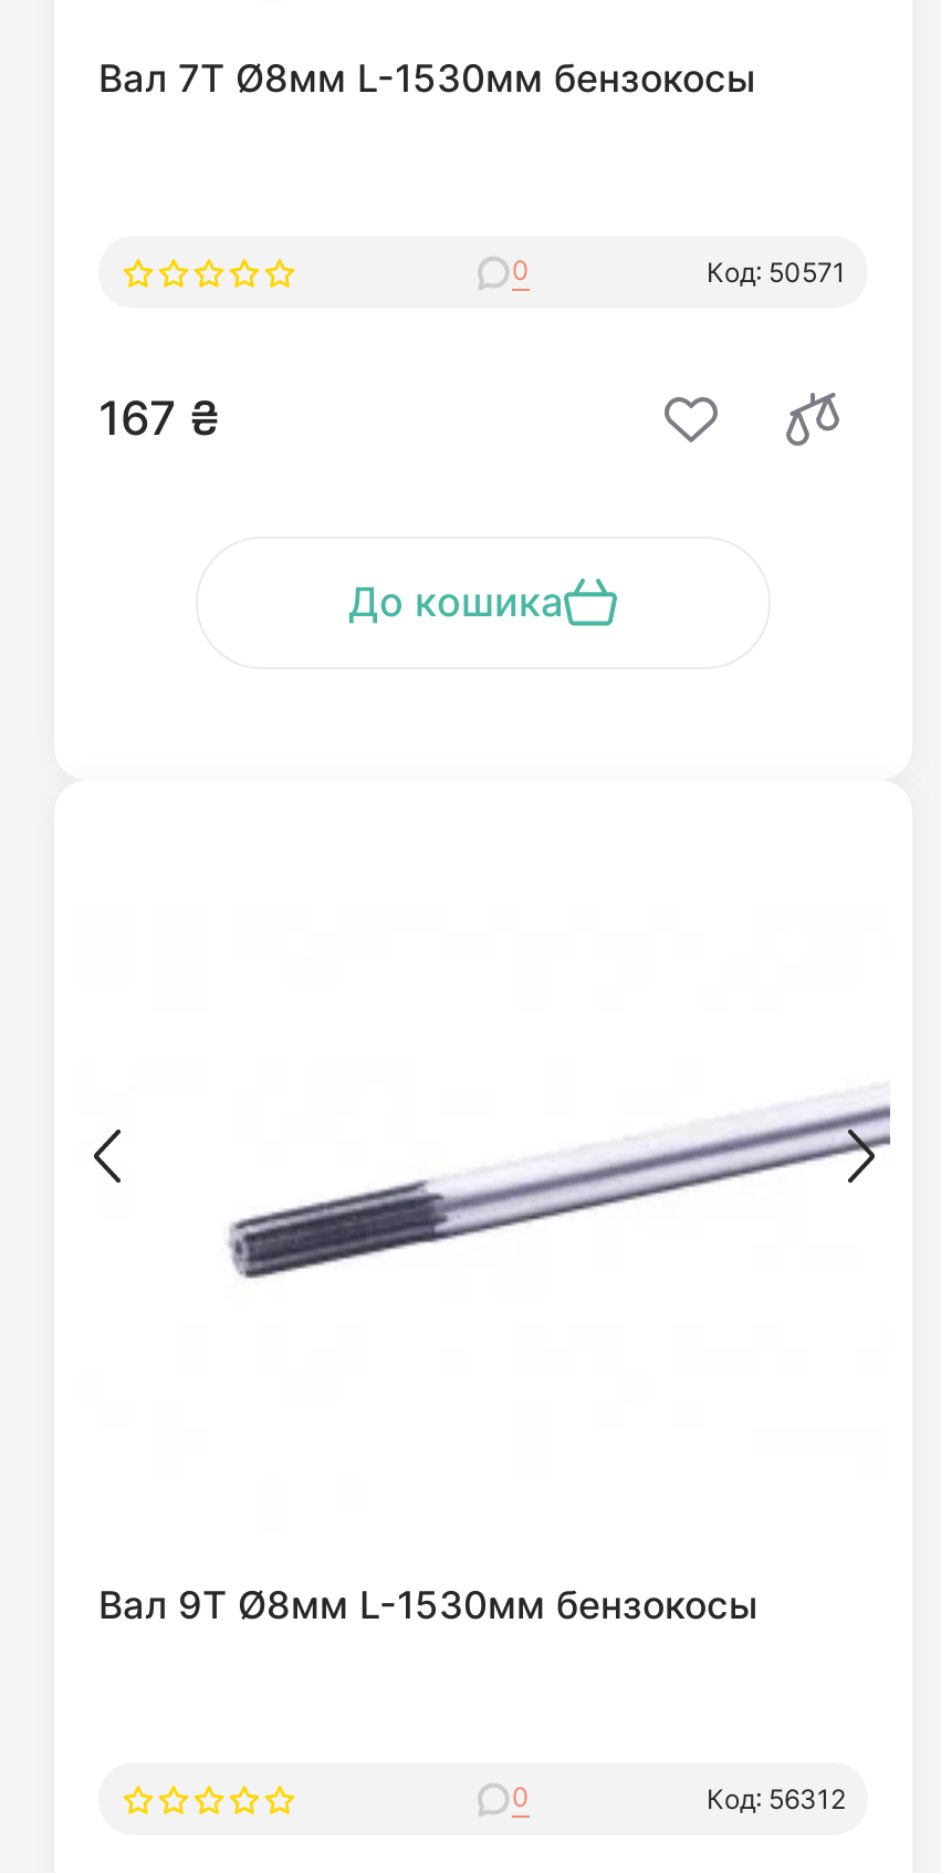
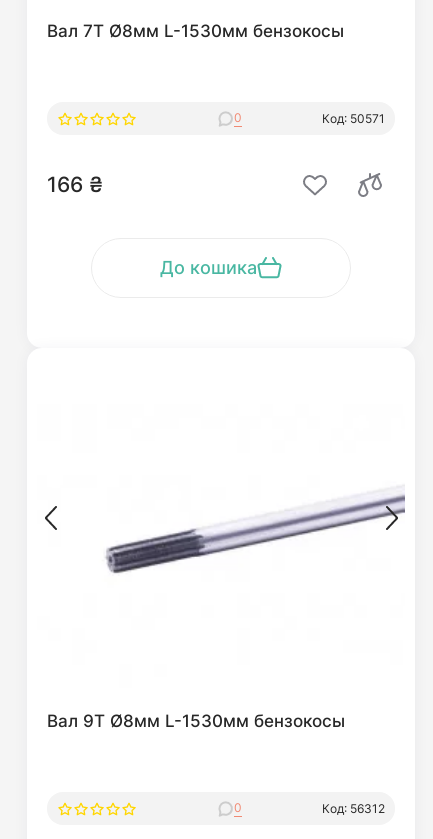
- 167 ₴
+ 166 ₴
